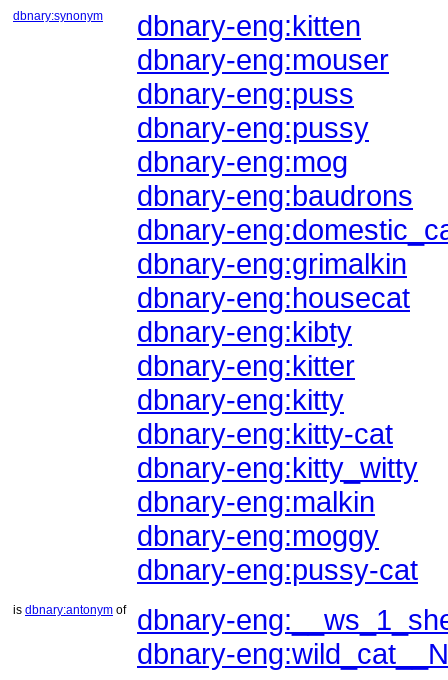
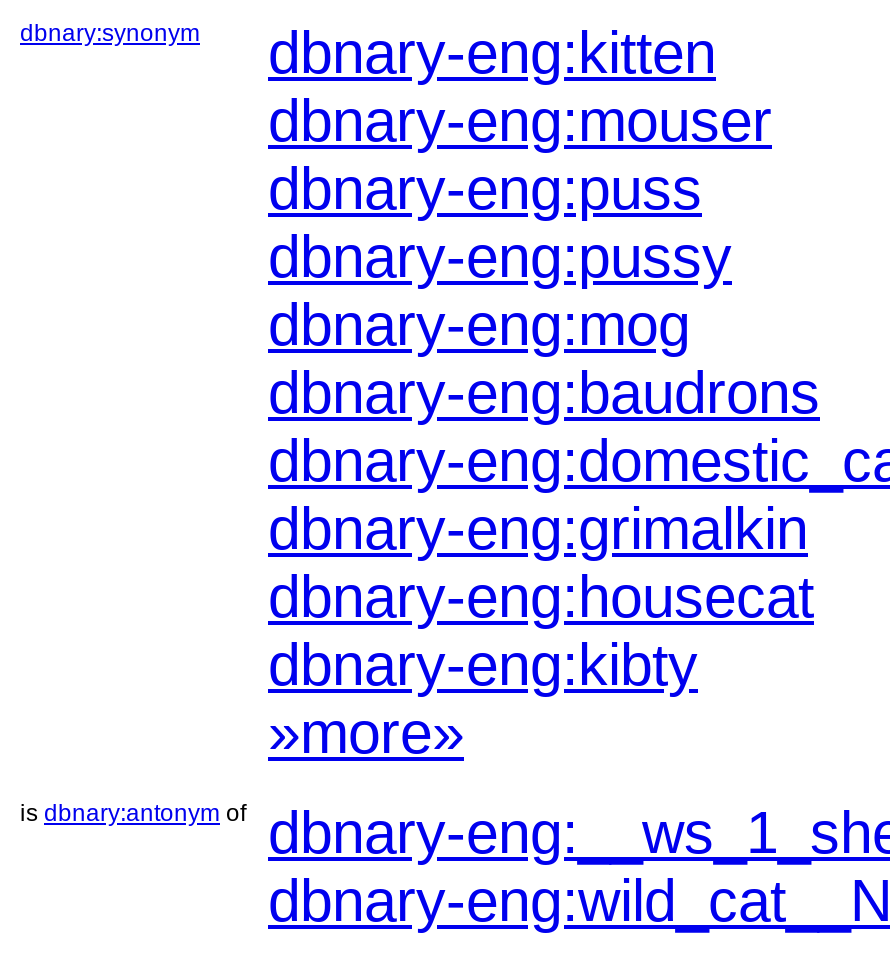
- dbnary-eng:kitter
- dbnary-eng:kitty
- dbnary-eng:kitty-cat
- dbnary-eng:kitty_witty
- dbnary-eng:malkin
- dbnary-eng:moggy
- dbnary-eng:pussy-cat
+ »more»
